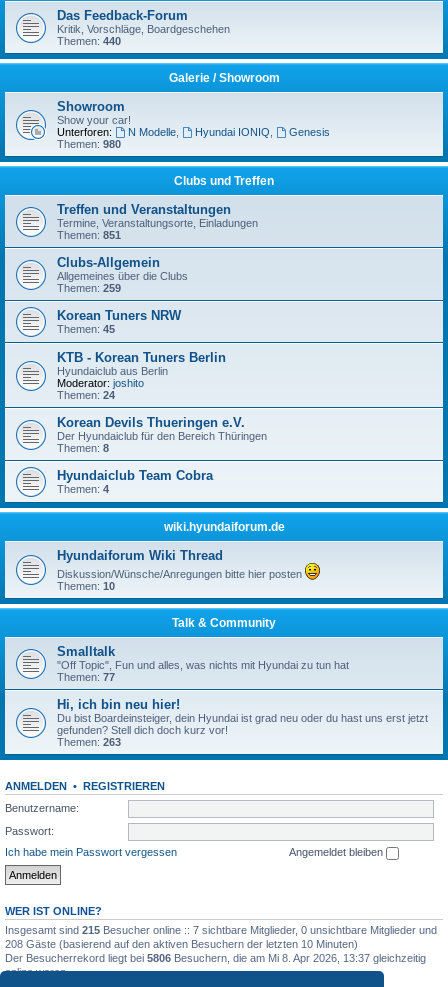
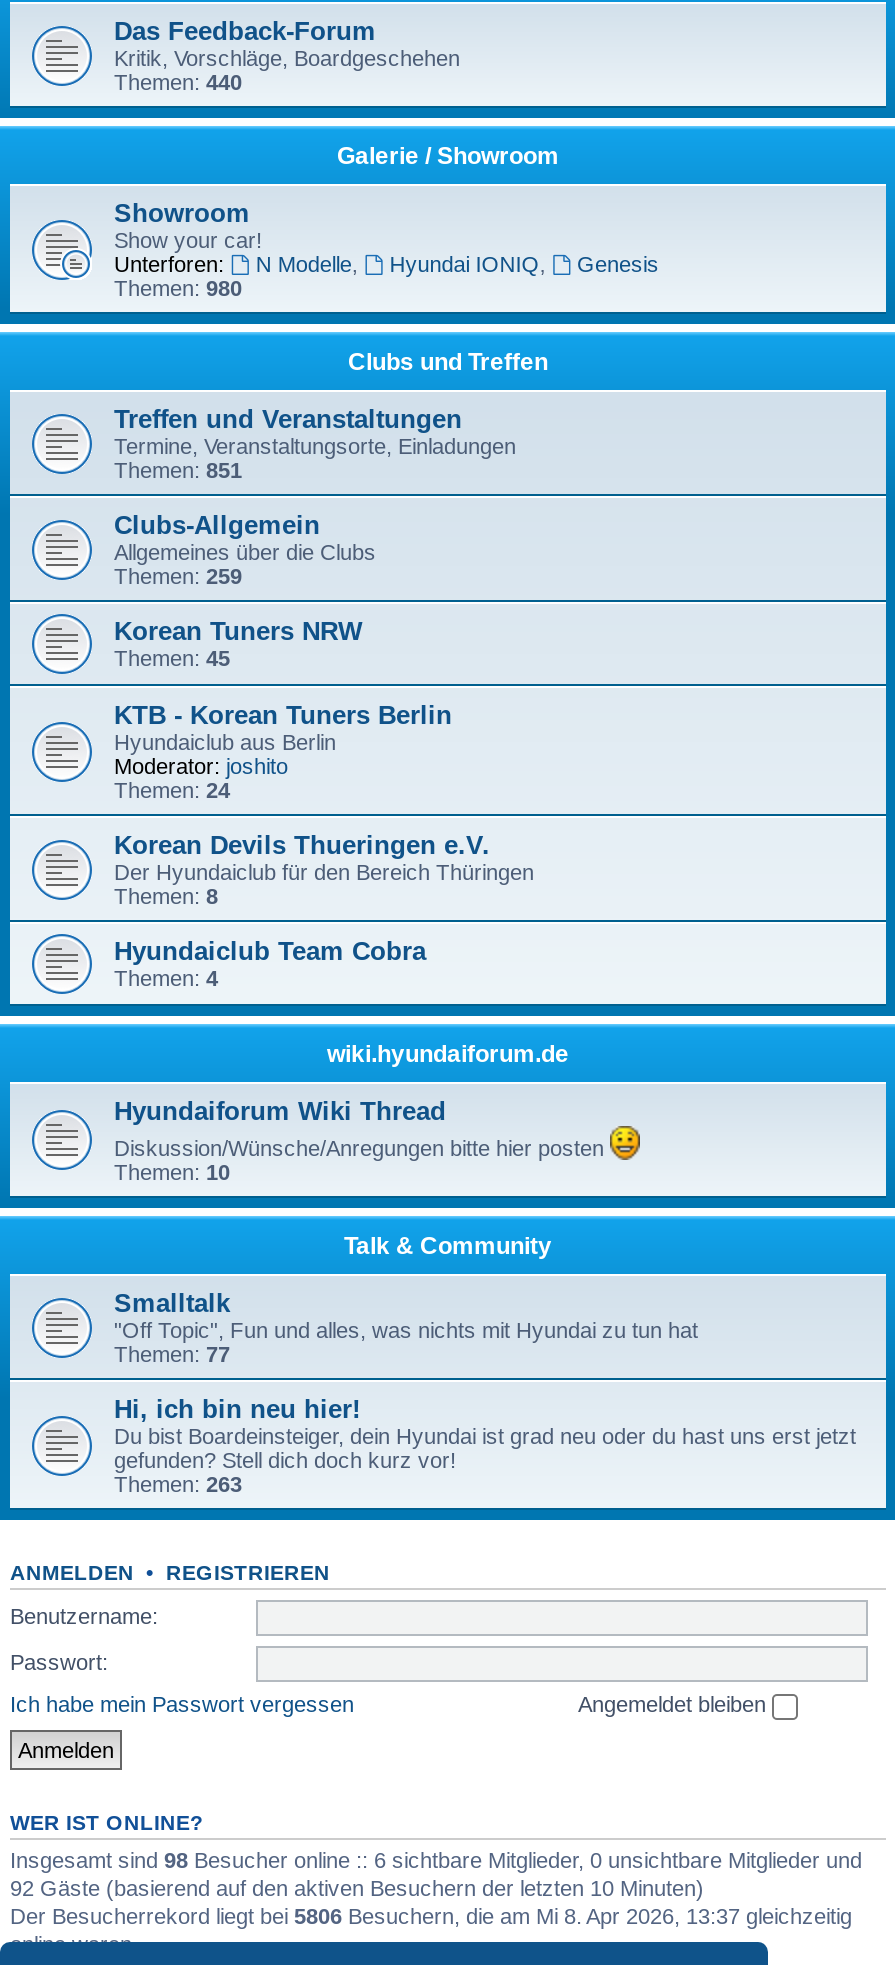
- Insgesamt sind 215 Besucher online :: 7 sichtbare Mitglieder, 0 unsichtbare Mitglieder und
+ Insgesamt sind 98 Besucher online :: 6 sichtbare Mitglieder, 0 unsichtbare Mitglieder und

- 208 Gäste (basierend auf den aktiven Besuchern der letzten 10 Minuten)
+ 92 Gäste (basierend auf den aktiven Besuchern der letzten 10 Minuten)
